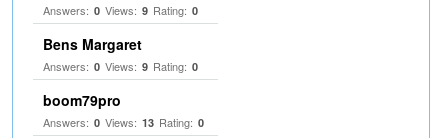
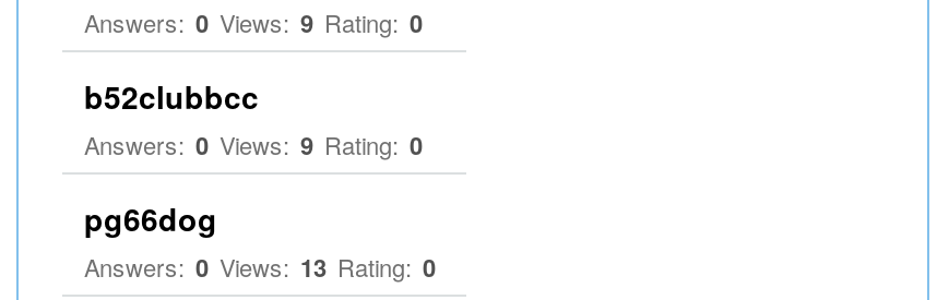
- Bens Margaret
+ b52clubbcc

- boom79pro
+ pg66dog
